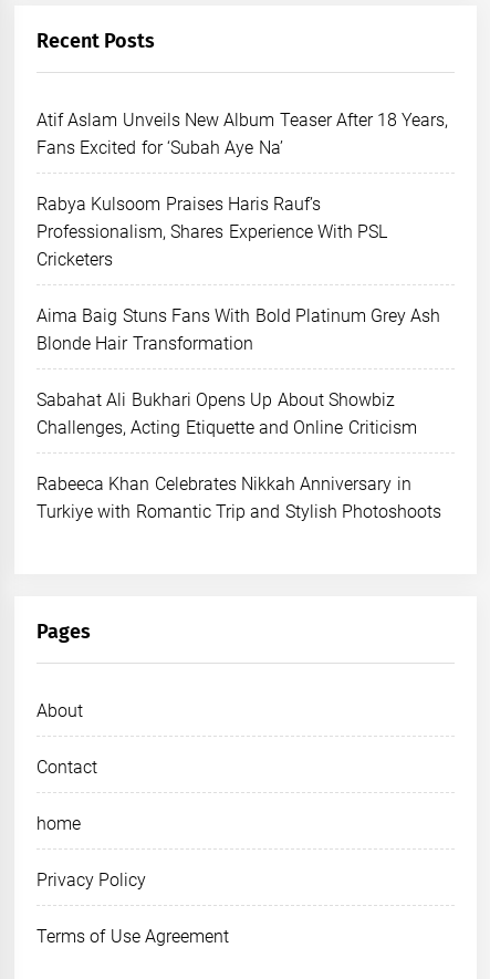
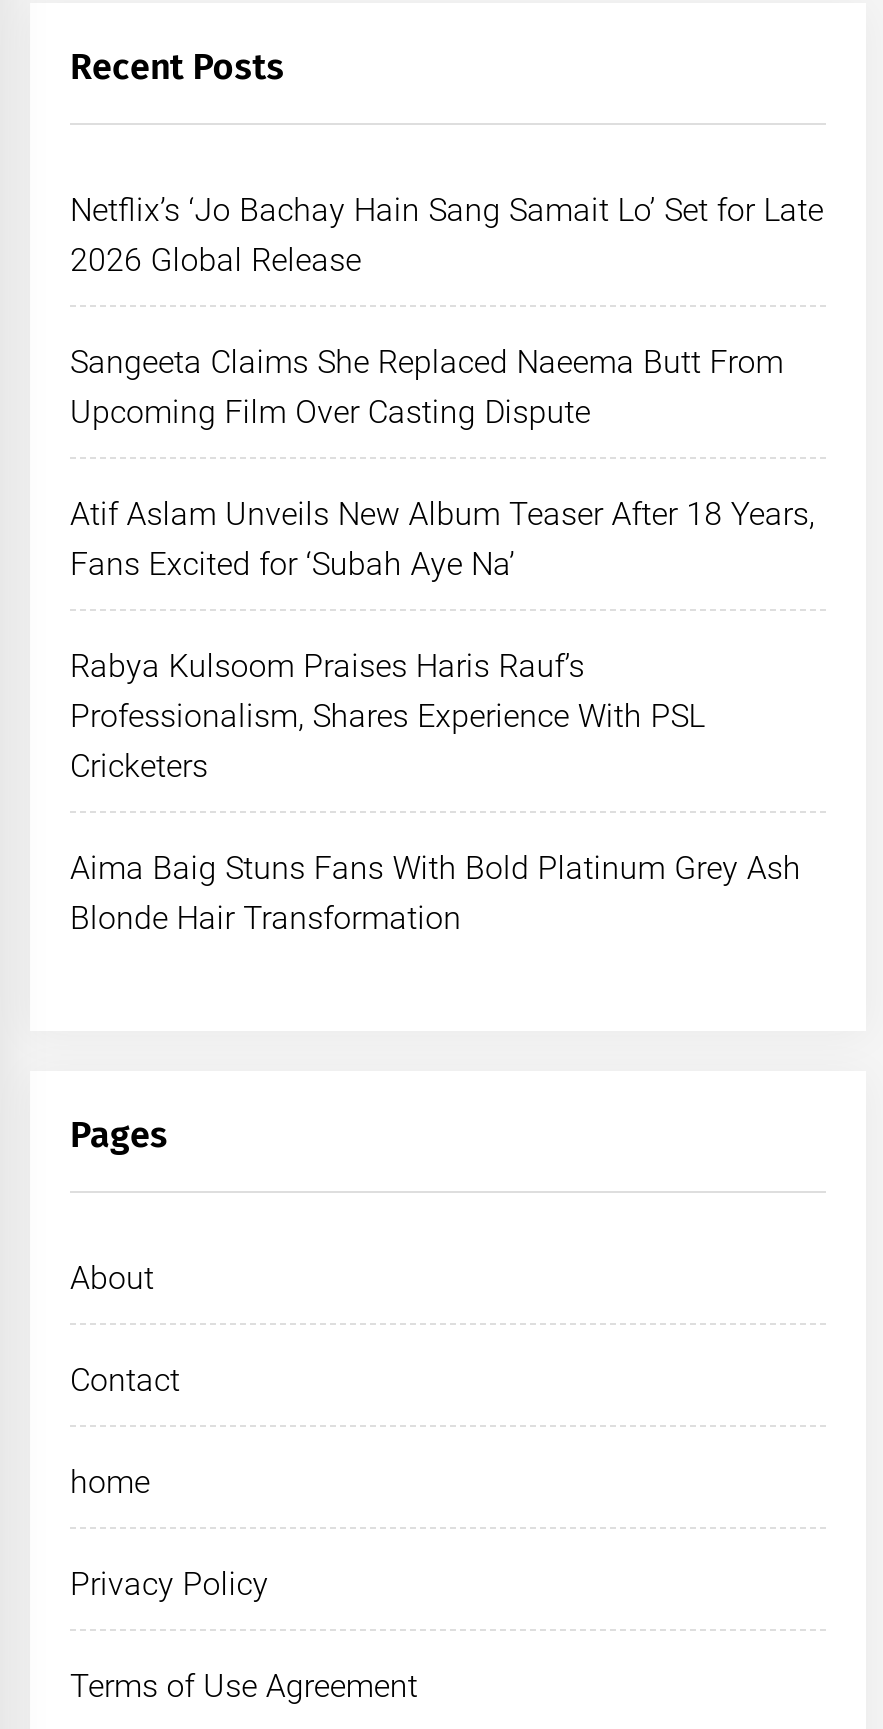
+ Netflix’s ‘Jo Bachay Hain Sang Samait Lo’ Set for Late
+ 2026 Global Release
+ Sangeeta Claims She Replaced Naeema Butt From
+ Upcoming Film Over Casting Dispute

moved down: Atif Aslam Unveils New Album Teaser After 18 Years, | Fans Excited for ‘Subah Aye Na’ | Rabya Kulsoom Praises Haris Rauf’s | Professionalism, Shares Experience With PSL | Cricketers | Aima Baig Stuns Fans With Bold Platinum Grey Ash | Blonde Hair Transformation

- Sabahat Ali Bukhari Opens Up About Showbiz
- Challenges, Acting Etiquette and Online Criticism
- Rabeeca Khan Celebrates Nikkah Anniversary in
- Turkiye with Romantic Trip and Stylish Photoshoots
